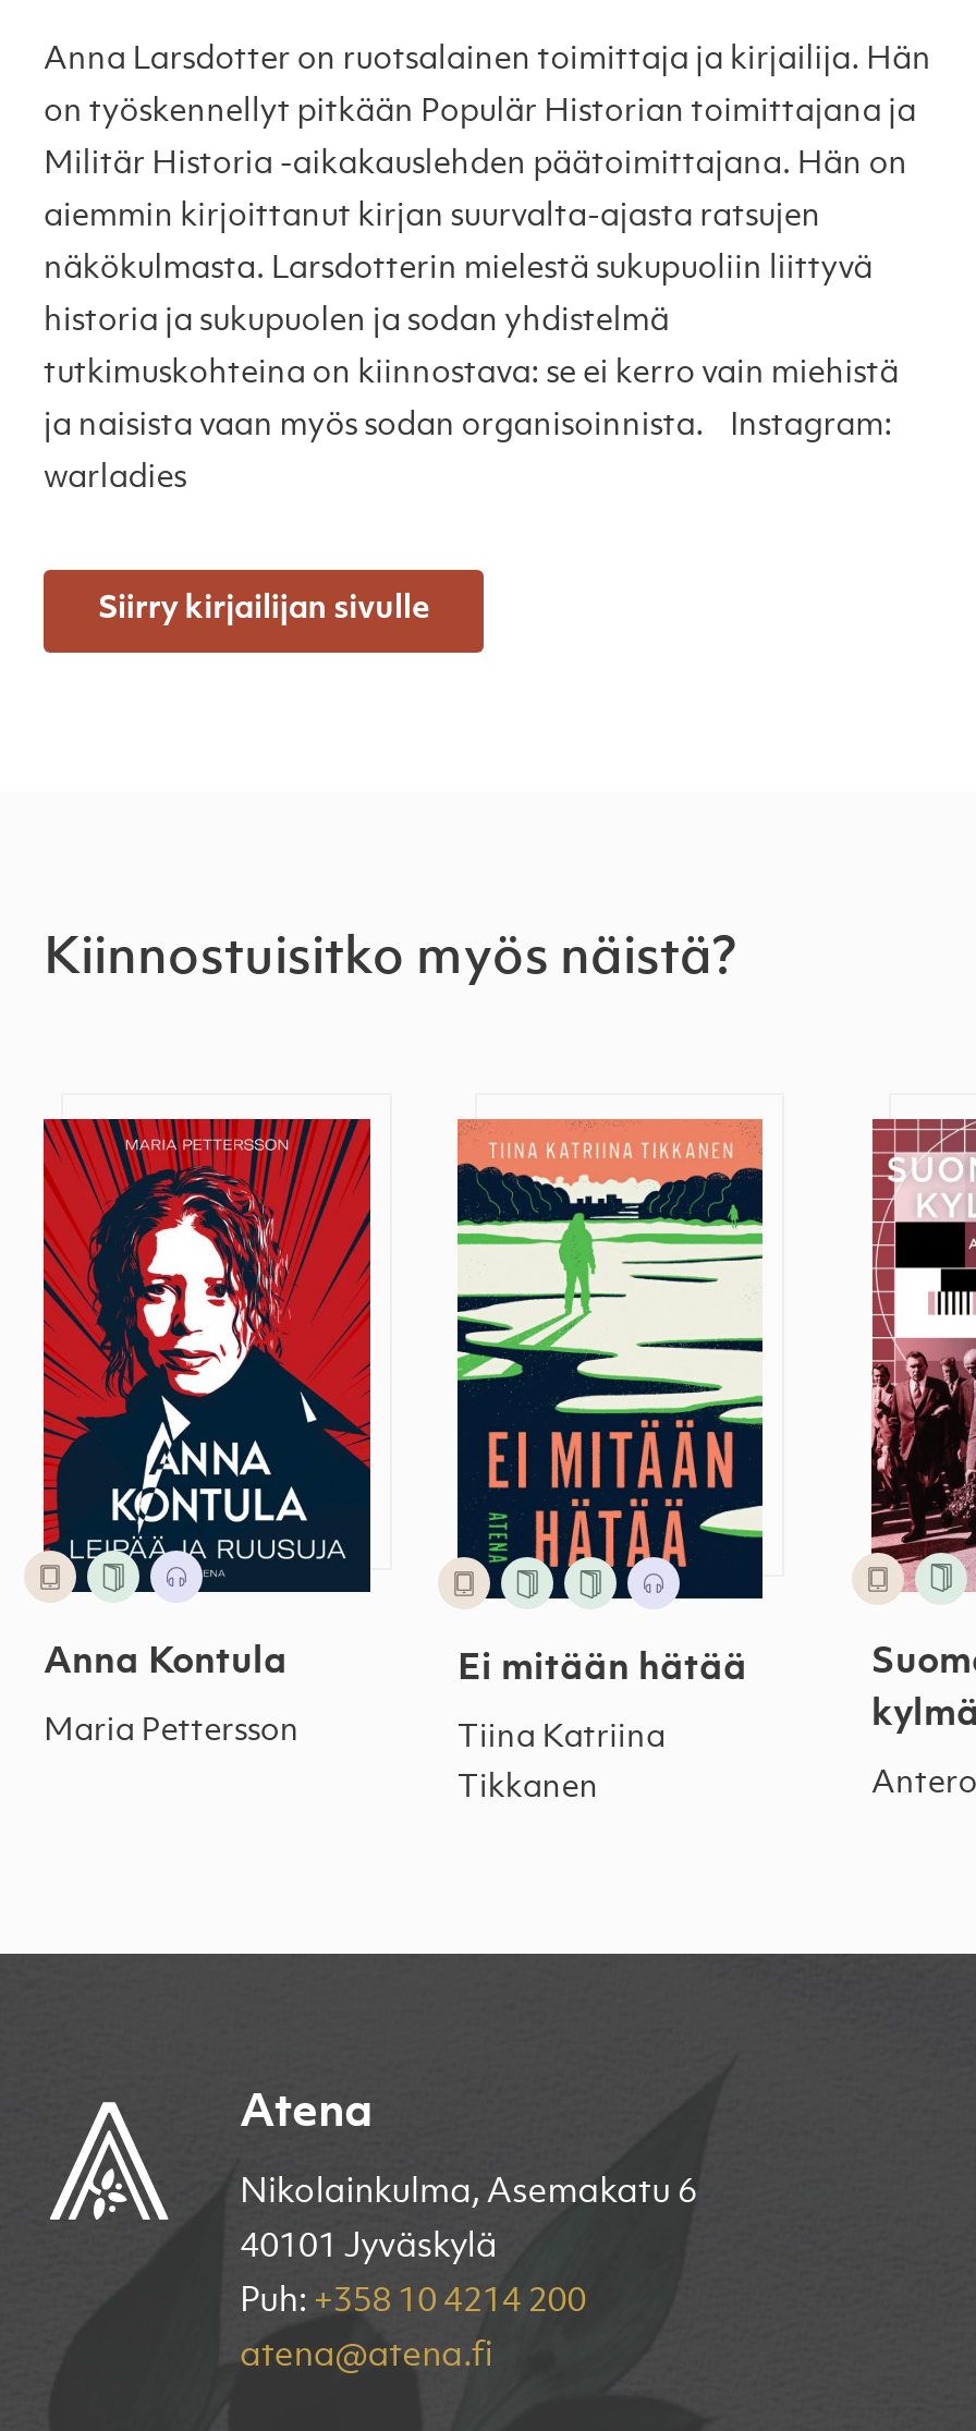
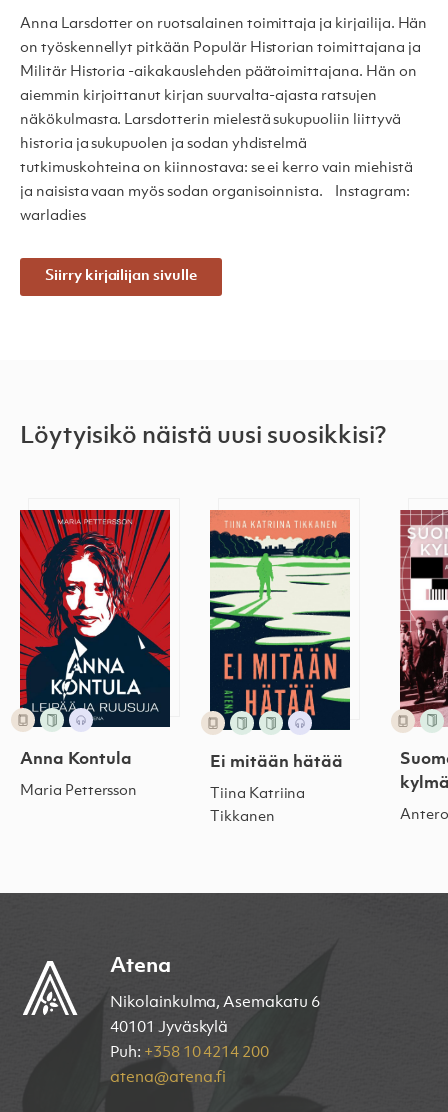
- Kiinnostuisitko myös näistä?
+ Löytyisikö näistä uusi suosikkisi?
